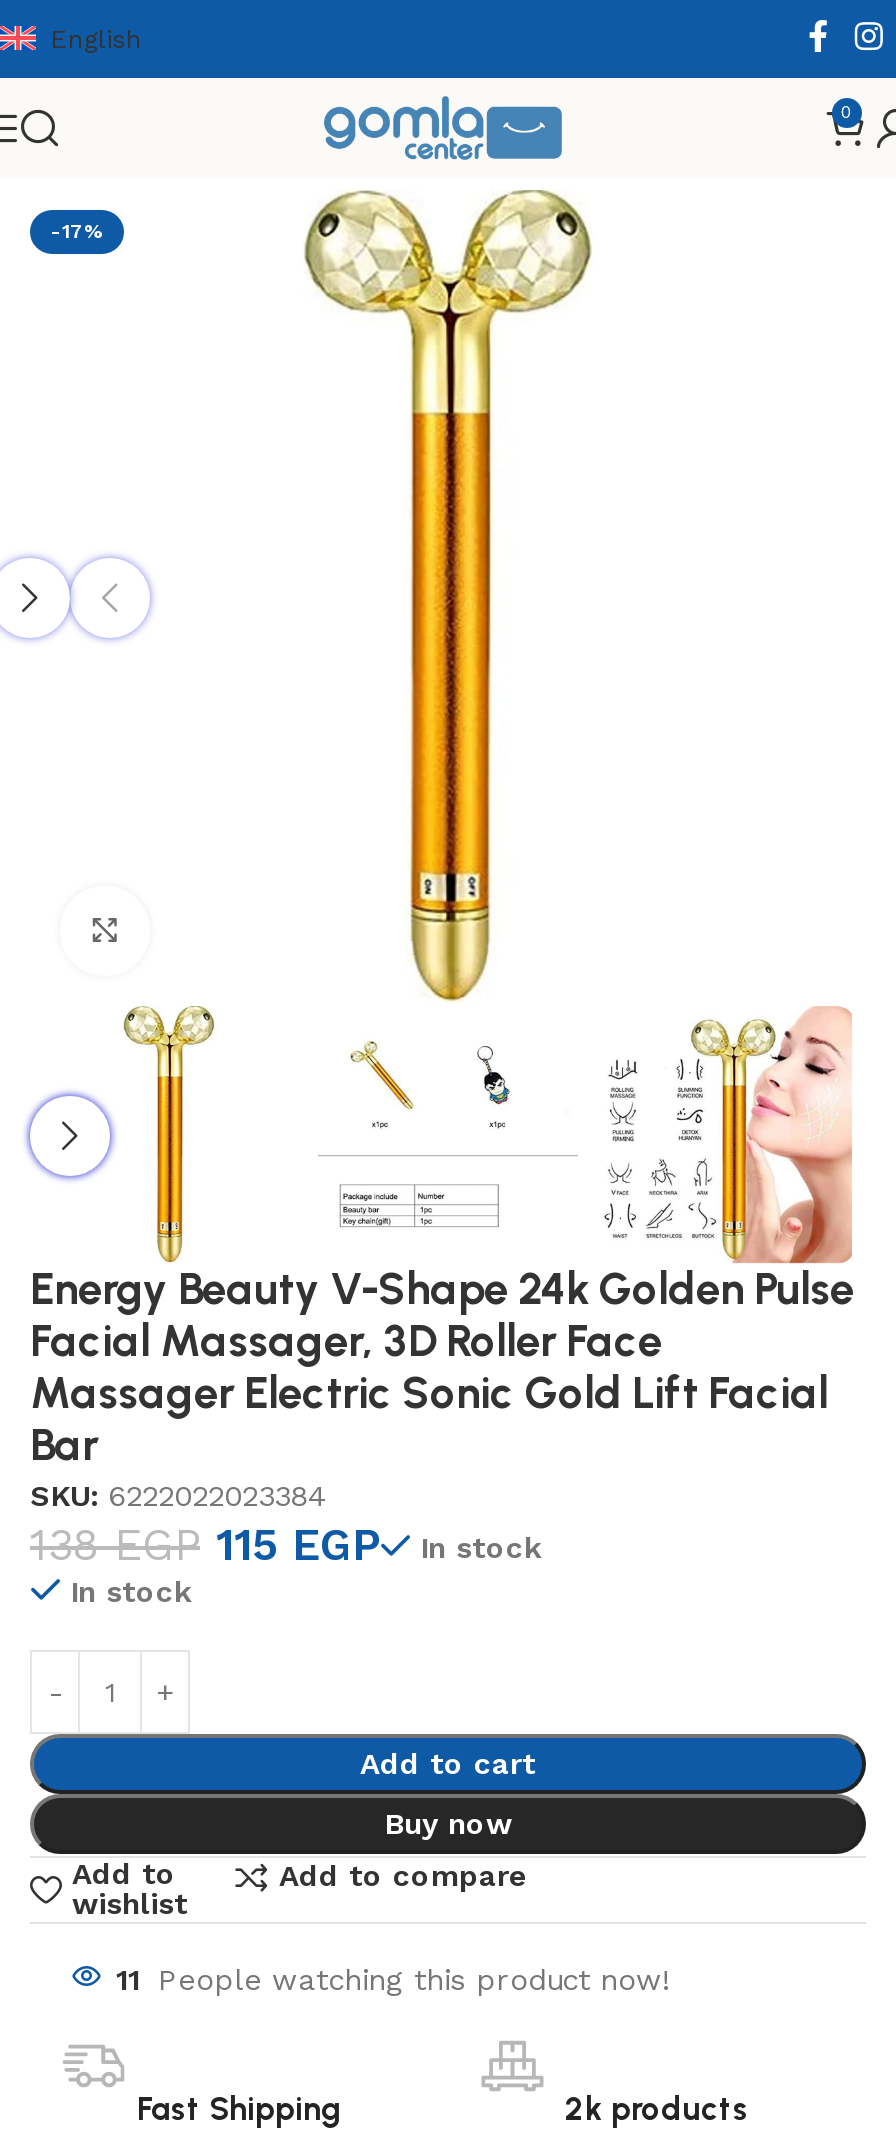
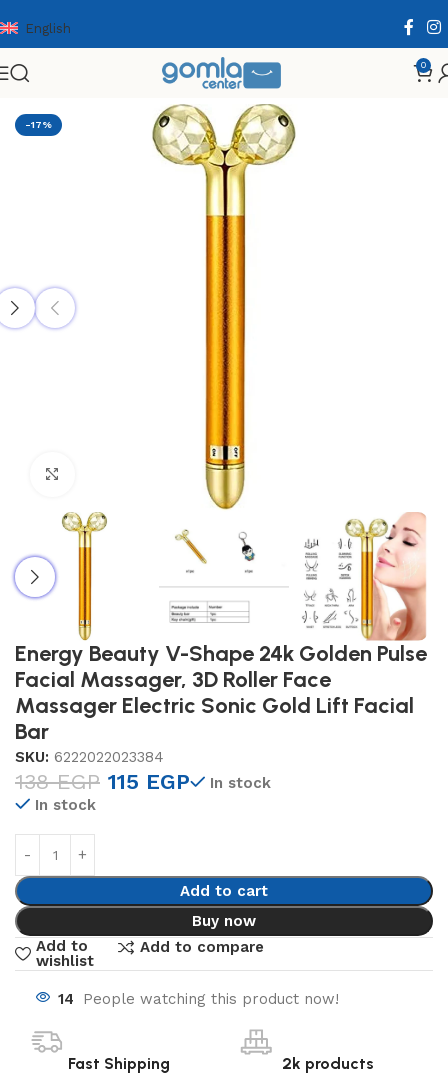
- 11 People watching this product now!
+ 14 People watching this product now!
